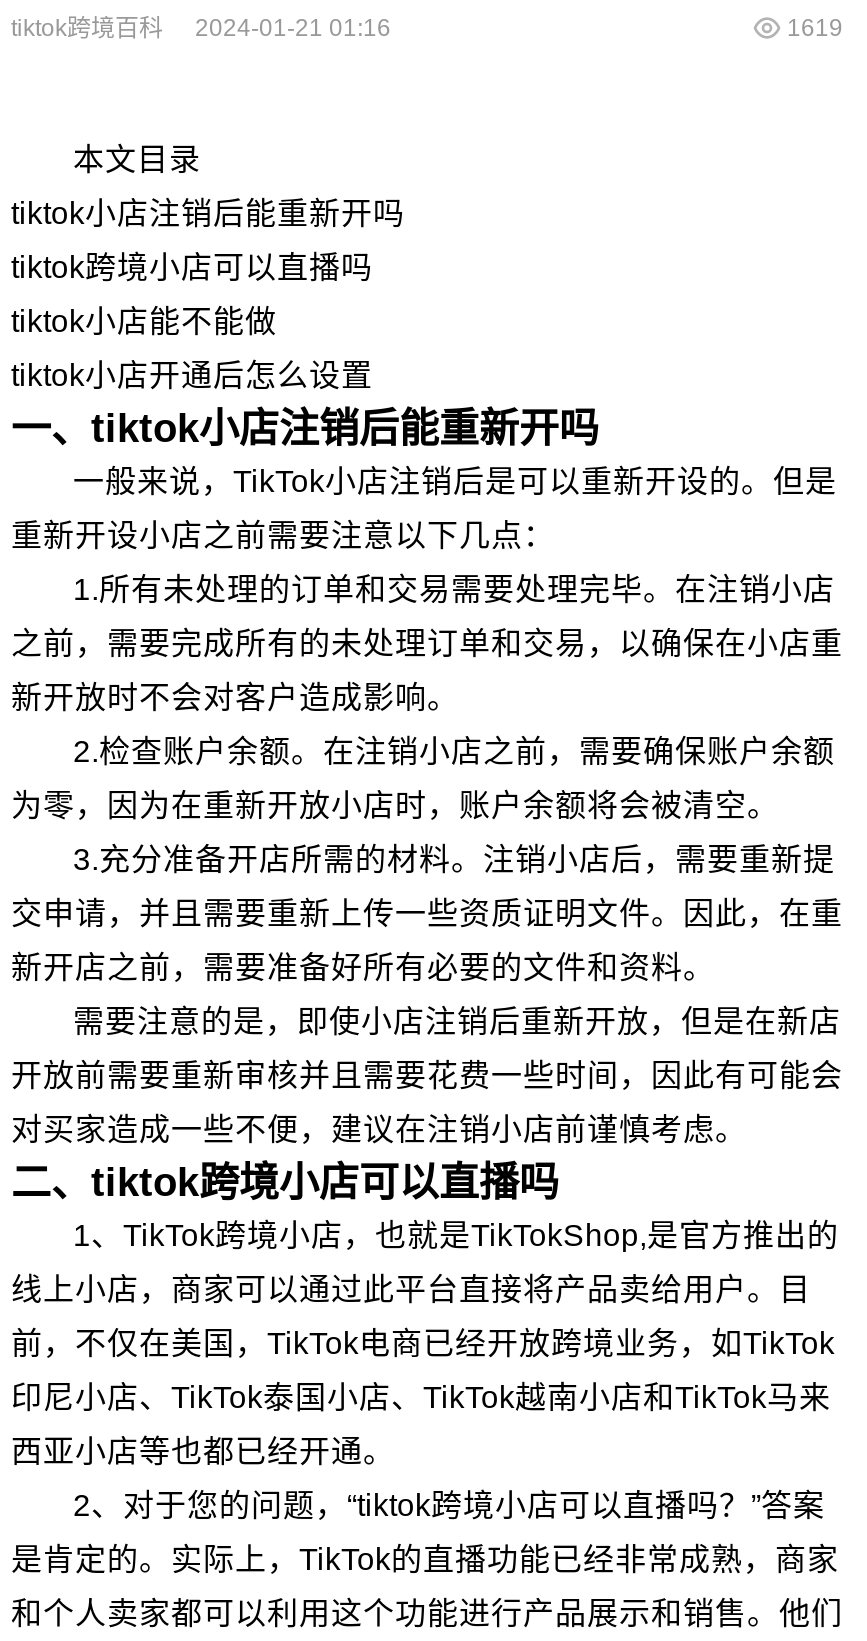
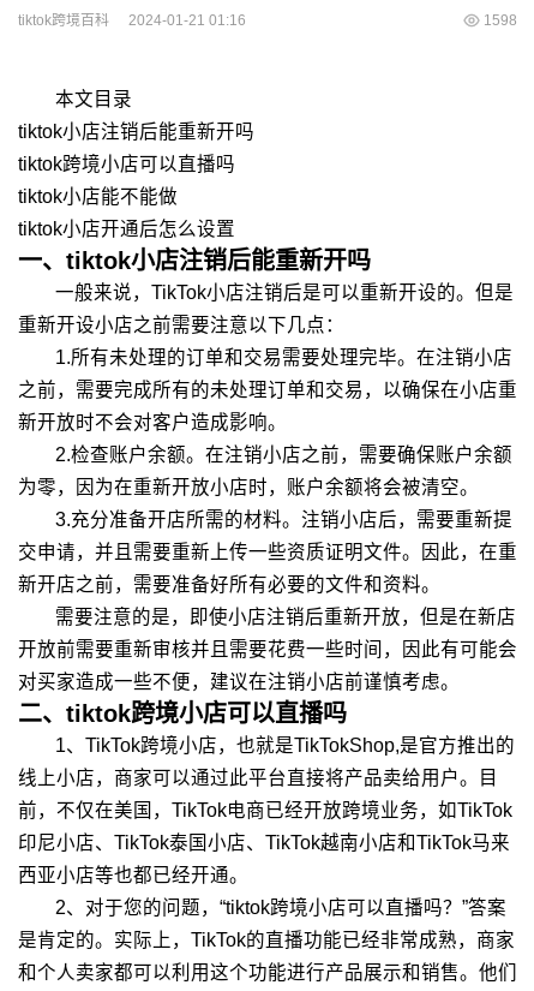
- 1619
+ 1598
